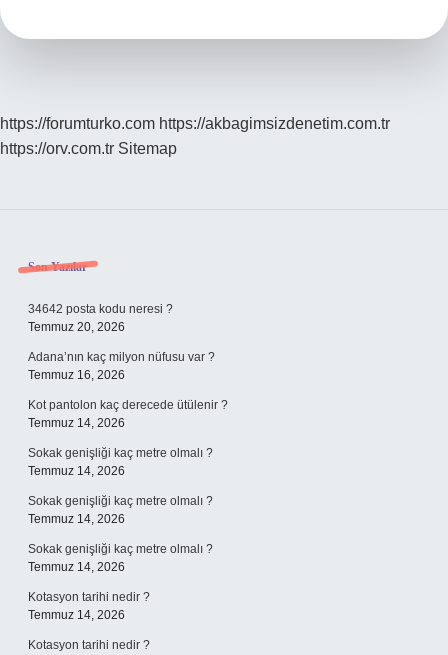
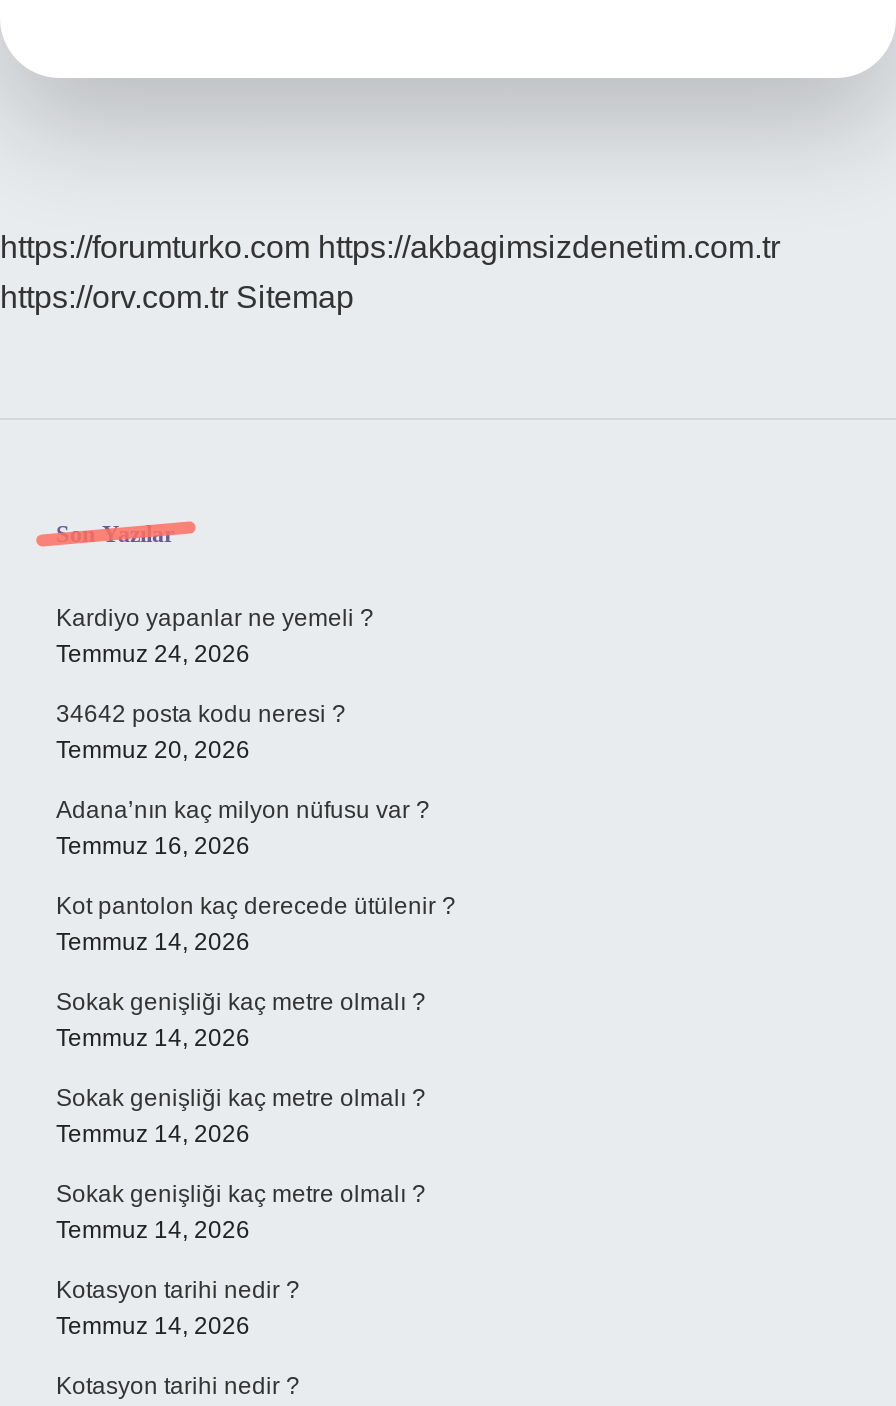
+ Kardiyo yapanlar ne yemeli ?
+ Temmuz 24, 2026
